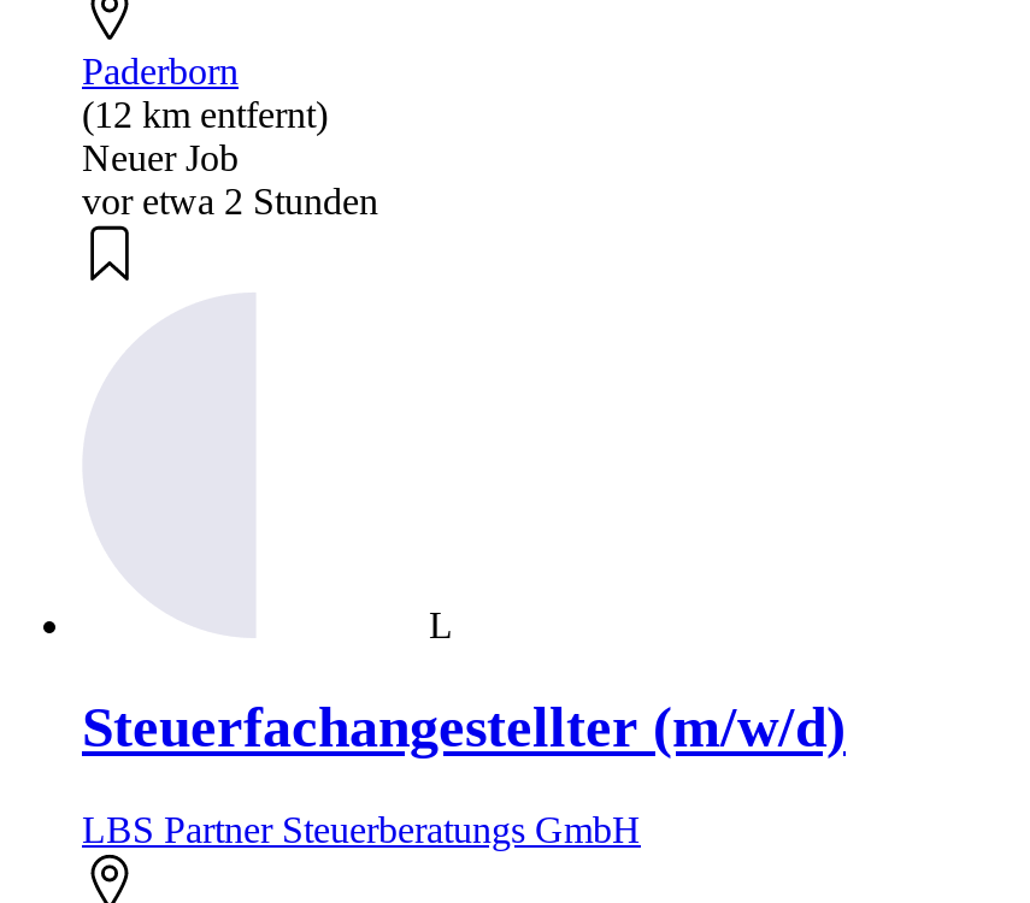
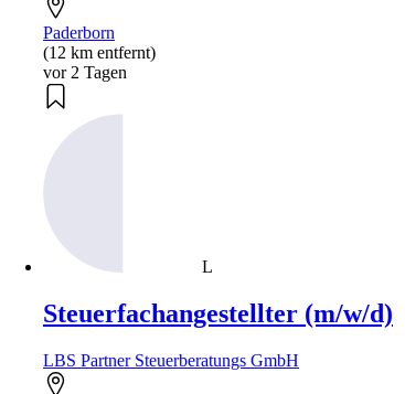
- Neuer Job
- vor etwa 2 Stunden
+ vor 2 Tagen
